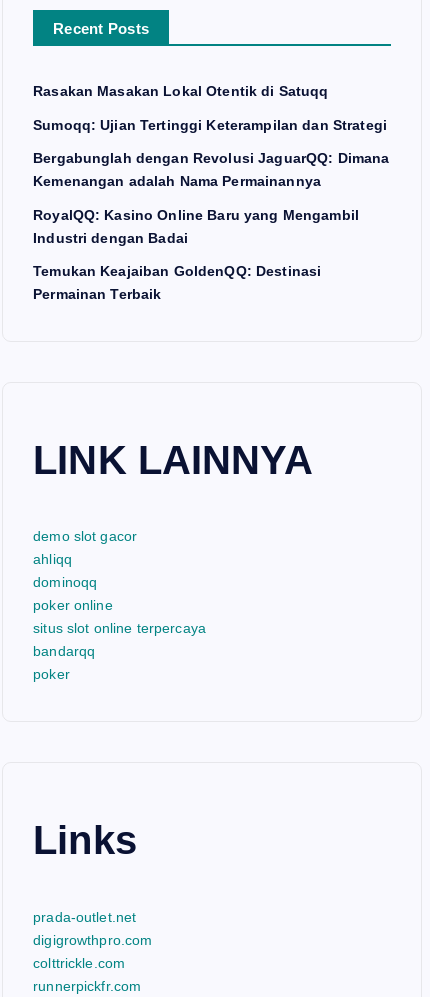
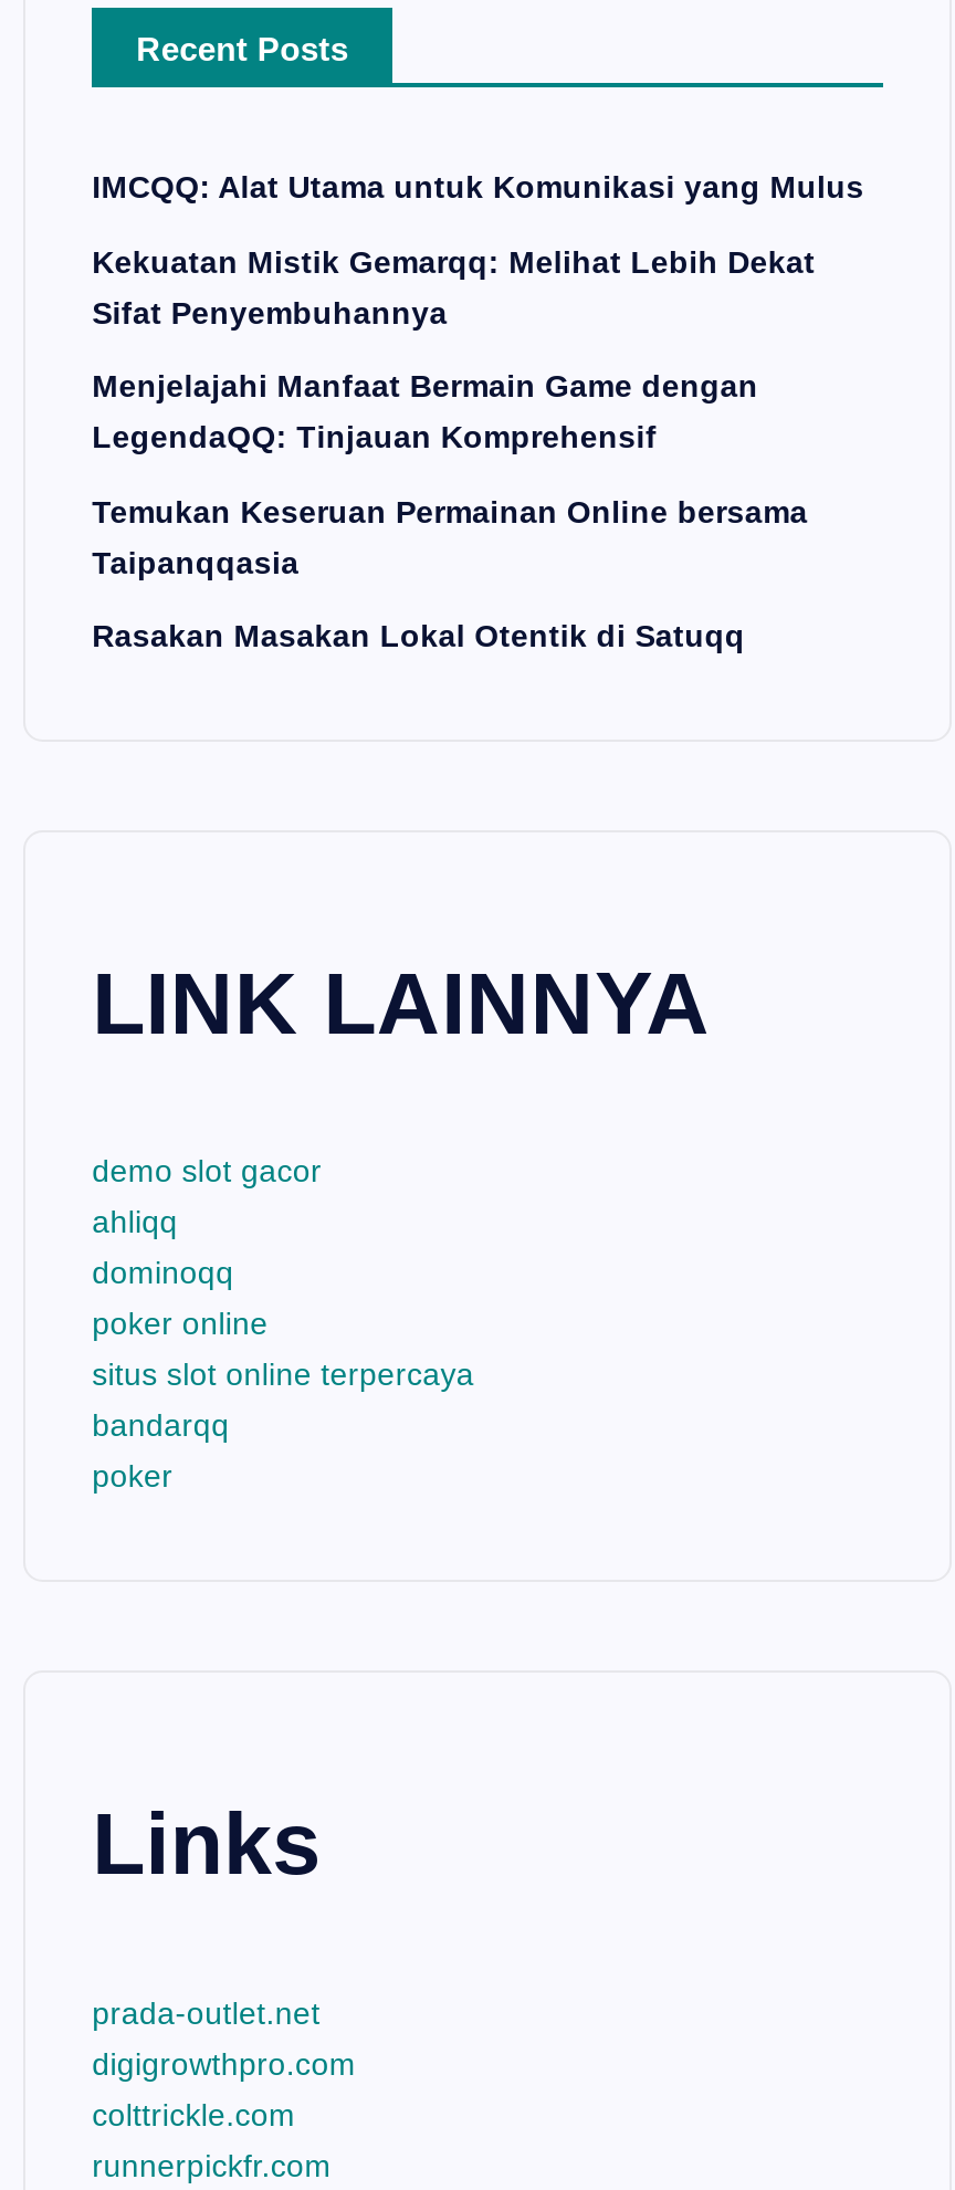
+ IMCQQ: Alat Utama untuk Komunikasi yang Mulus
+ Kekuatan Mistik Gemarqq: Melihat Lebih Dekat
+ Sifat Penyembuhannya
+ Menjelajahi Manfaat Bermain Game dengan
+ LegendaQQ: Tinjauan Komprehensif
+ Temukan Keseruan Permainan Online bersama
+ Taipanqqasia

moved down: Rasakan Masakan Lokal Otentik di Satuqq

- Sumoqq: Ujian Tertinggi Keterampilan dan Strategi
- Bergabunglah dengan Revolusi JaguarQQ: Dimana
- Kemenangan adalah Nama Permainannya
- RoyalQQ: Kasino Online Baru yang Mengambil
- Industri dengan Badai
- Temukan Keajaiban GoldenQQ: Destinasi
- Permainan Terbaik
